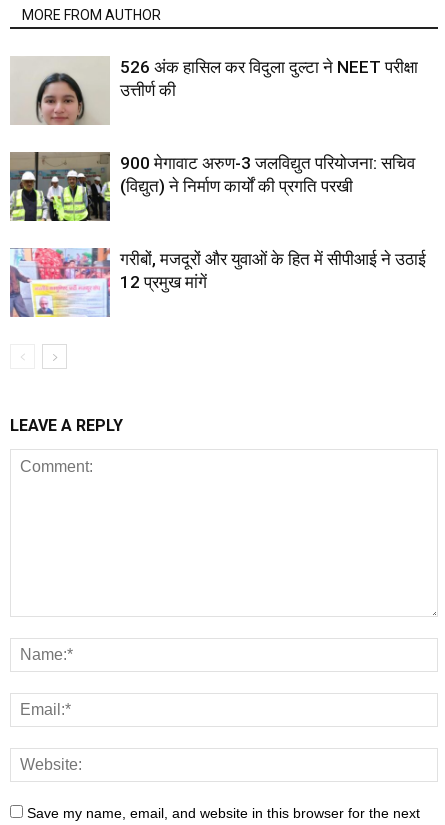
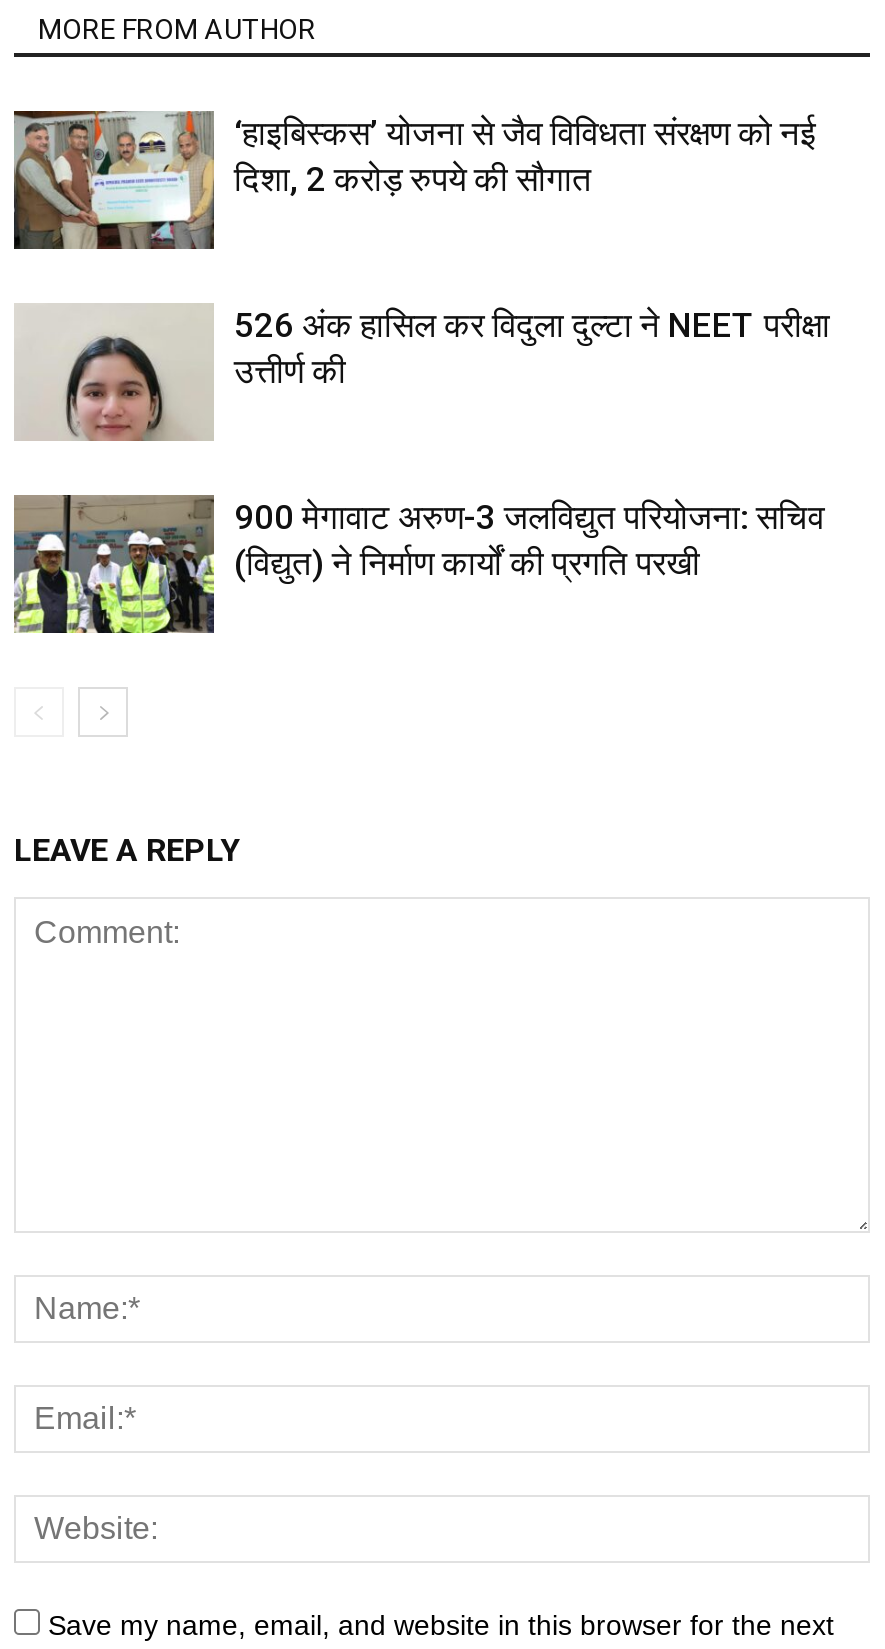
+ [image]
+ ‘हाइबिस्कस’ योजना से जैव विविधता संरक्षण को नई
+ दिशा, 2 करोड़ रुपये की सौगात

moved down: [image] | 526 अंक हासिल कर विदुला दुल्टा ने NEET परीक्षा | उत्तीर्ण की | 900 मेगावाट अरुण-3 जलविद्युत परियोजना: सचिव | (विद्युत) ने निर्माण कार्यों की प्रगति परखी

- [image]
- गरीबों, मजदूरों और युवाओं के हित में सीपीआई ने उठाई
- 12 प्रमुख मांगें
